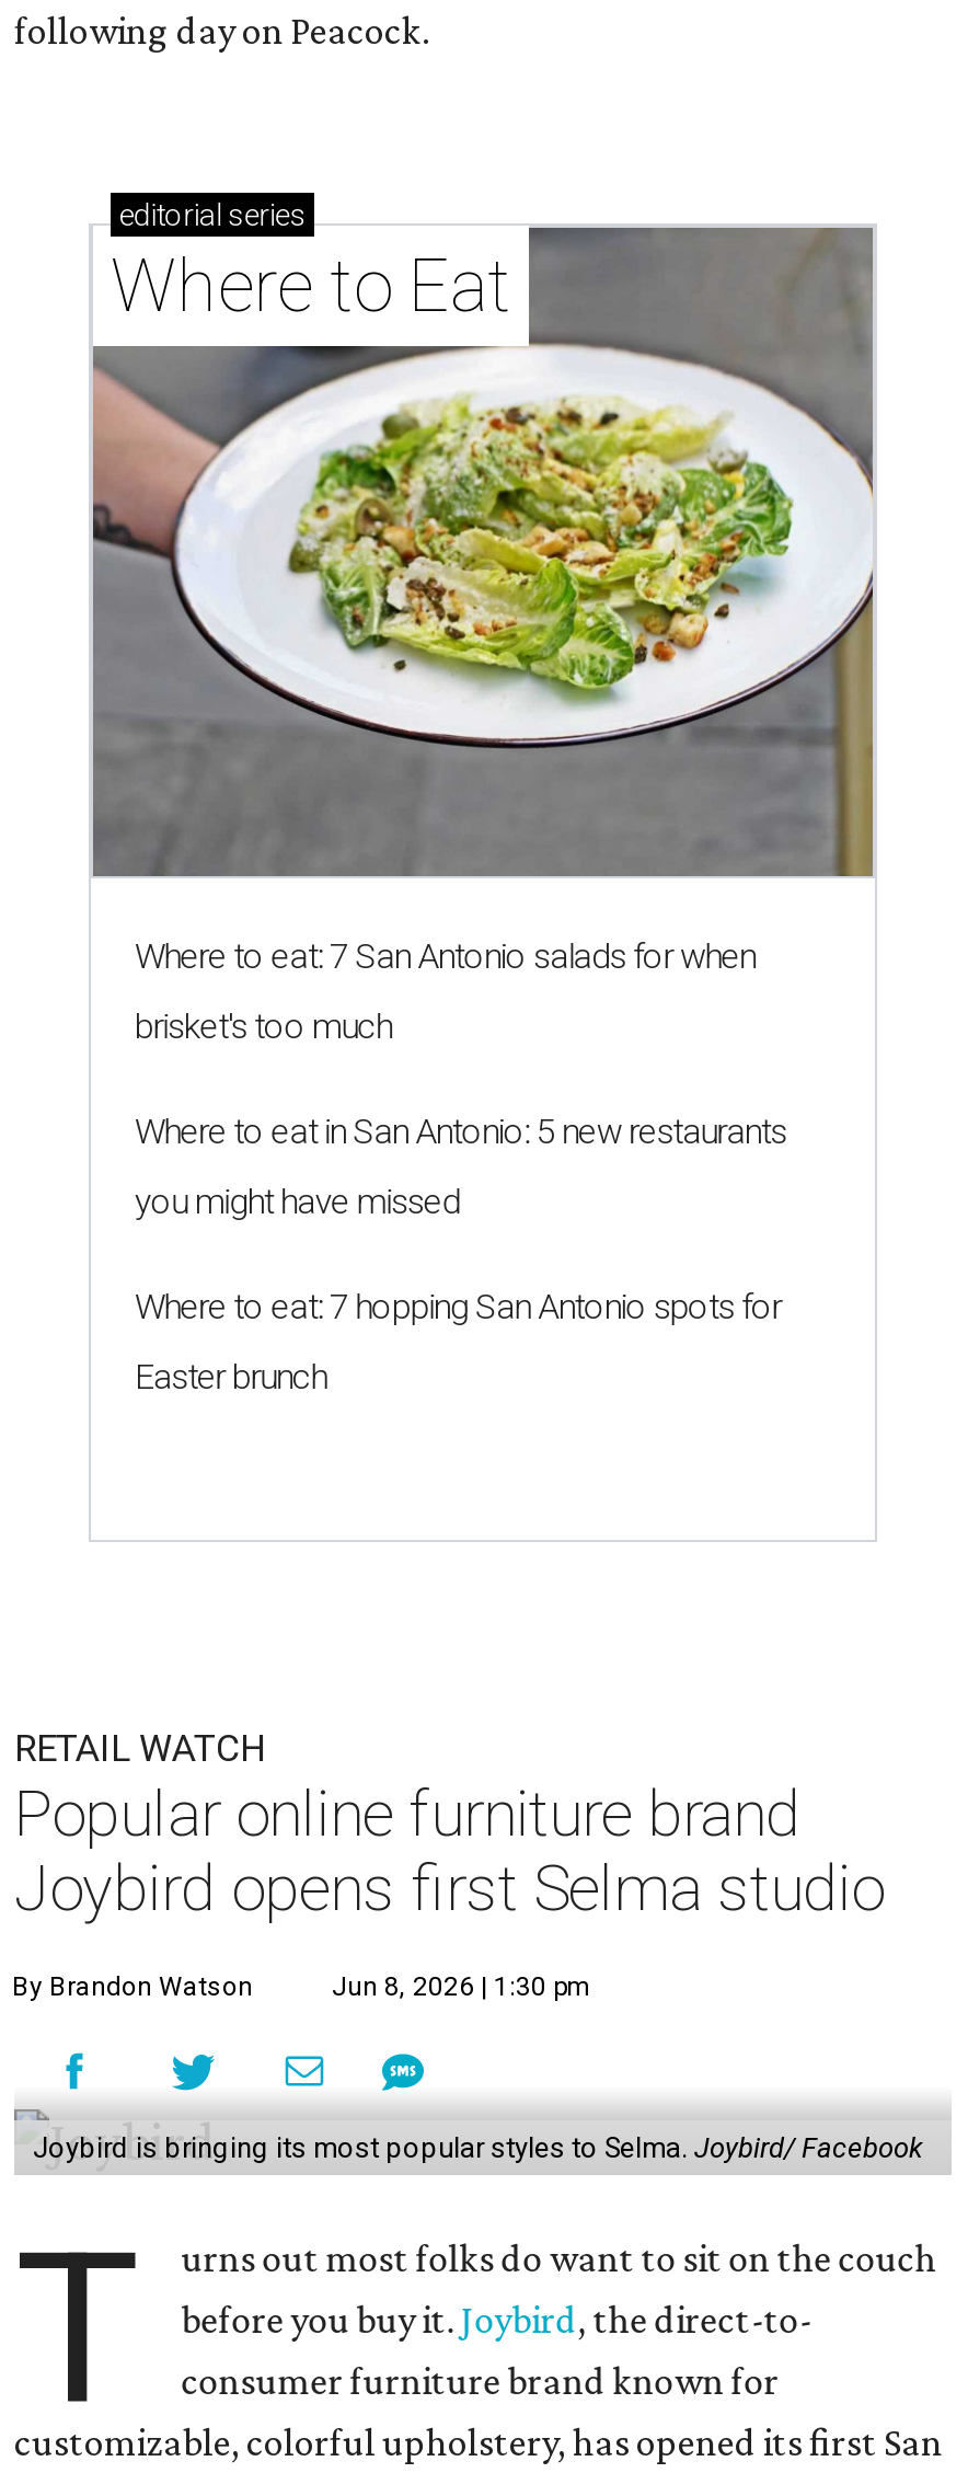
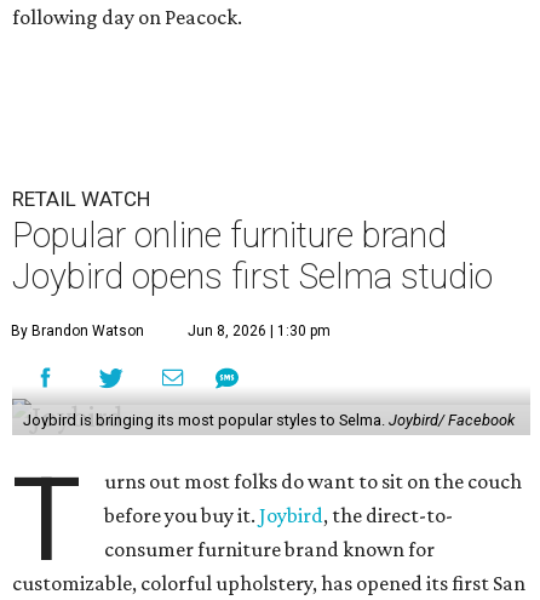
- [image]
- editorial series
- Where to Eat

- Where to eat: 7 San Antonio salads for when
- brisket's too much
- Where to eat in San Antonio: 5 new restaurants
- you might have missed
- Where to eat: 7 hopping San Antonio spots for
- Easter brunch
